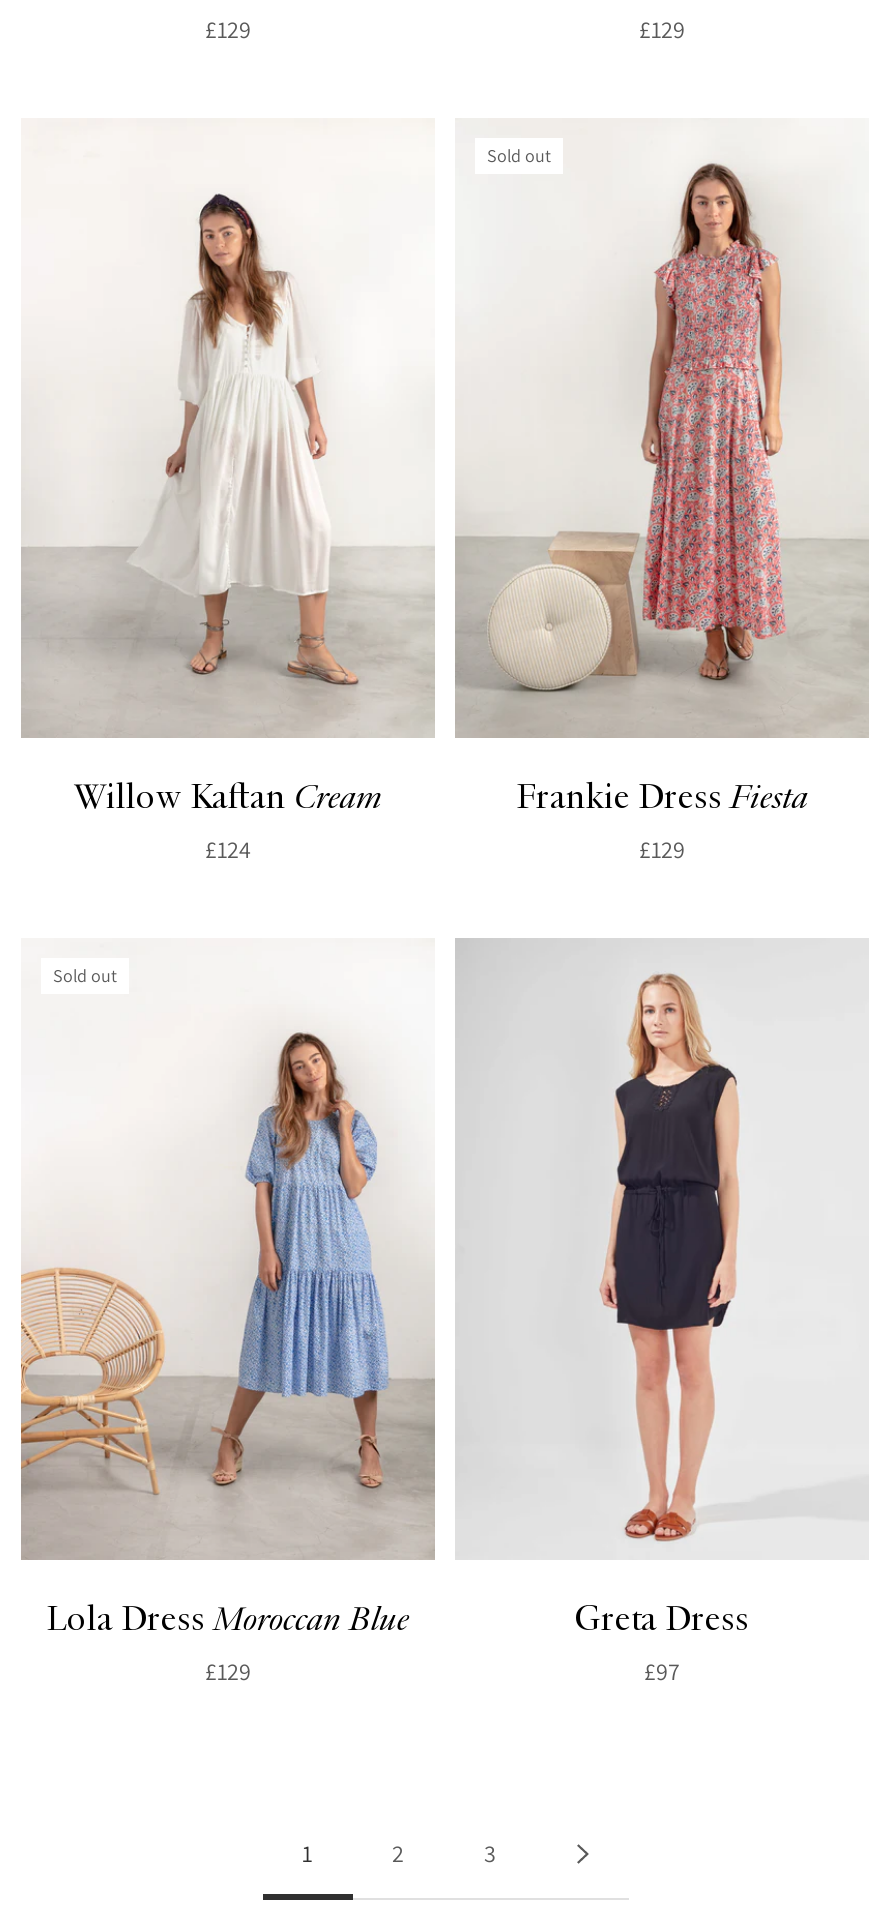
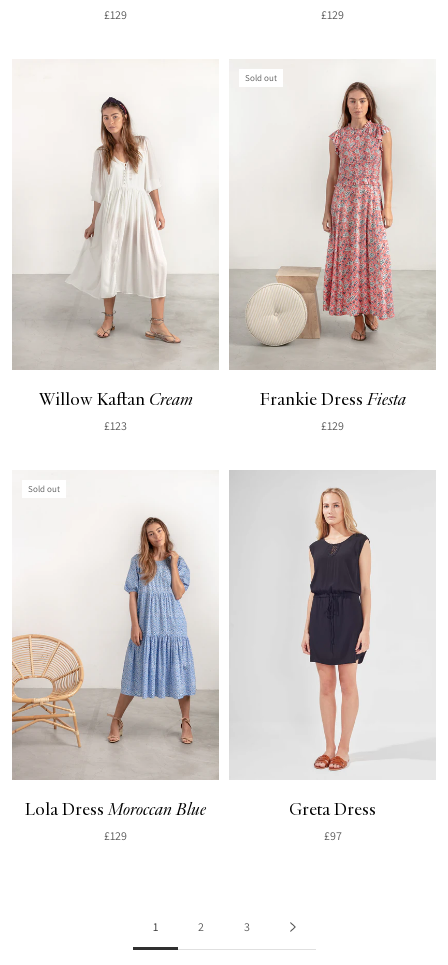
- £124
+ £123
